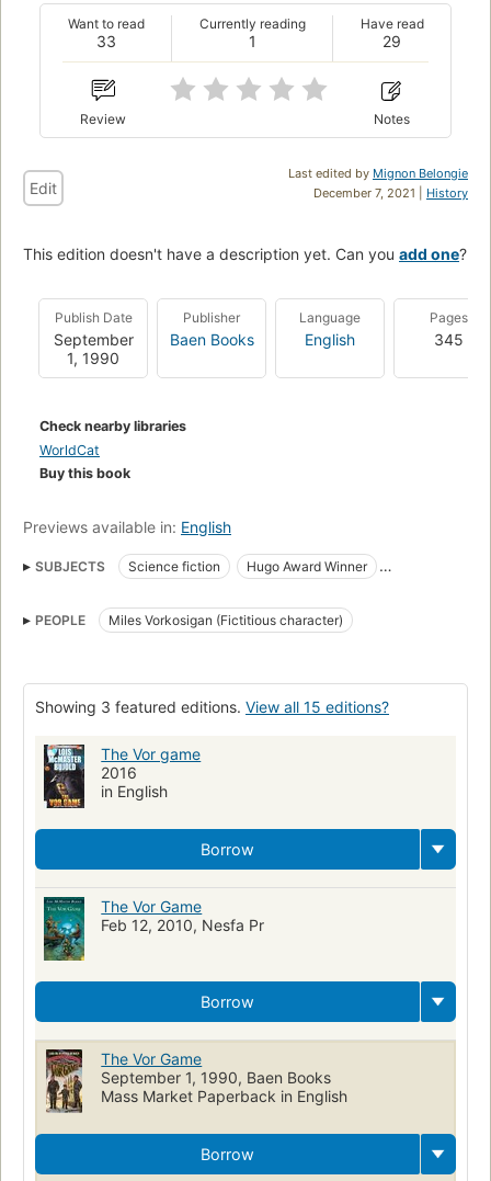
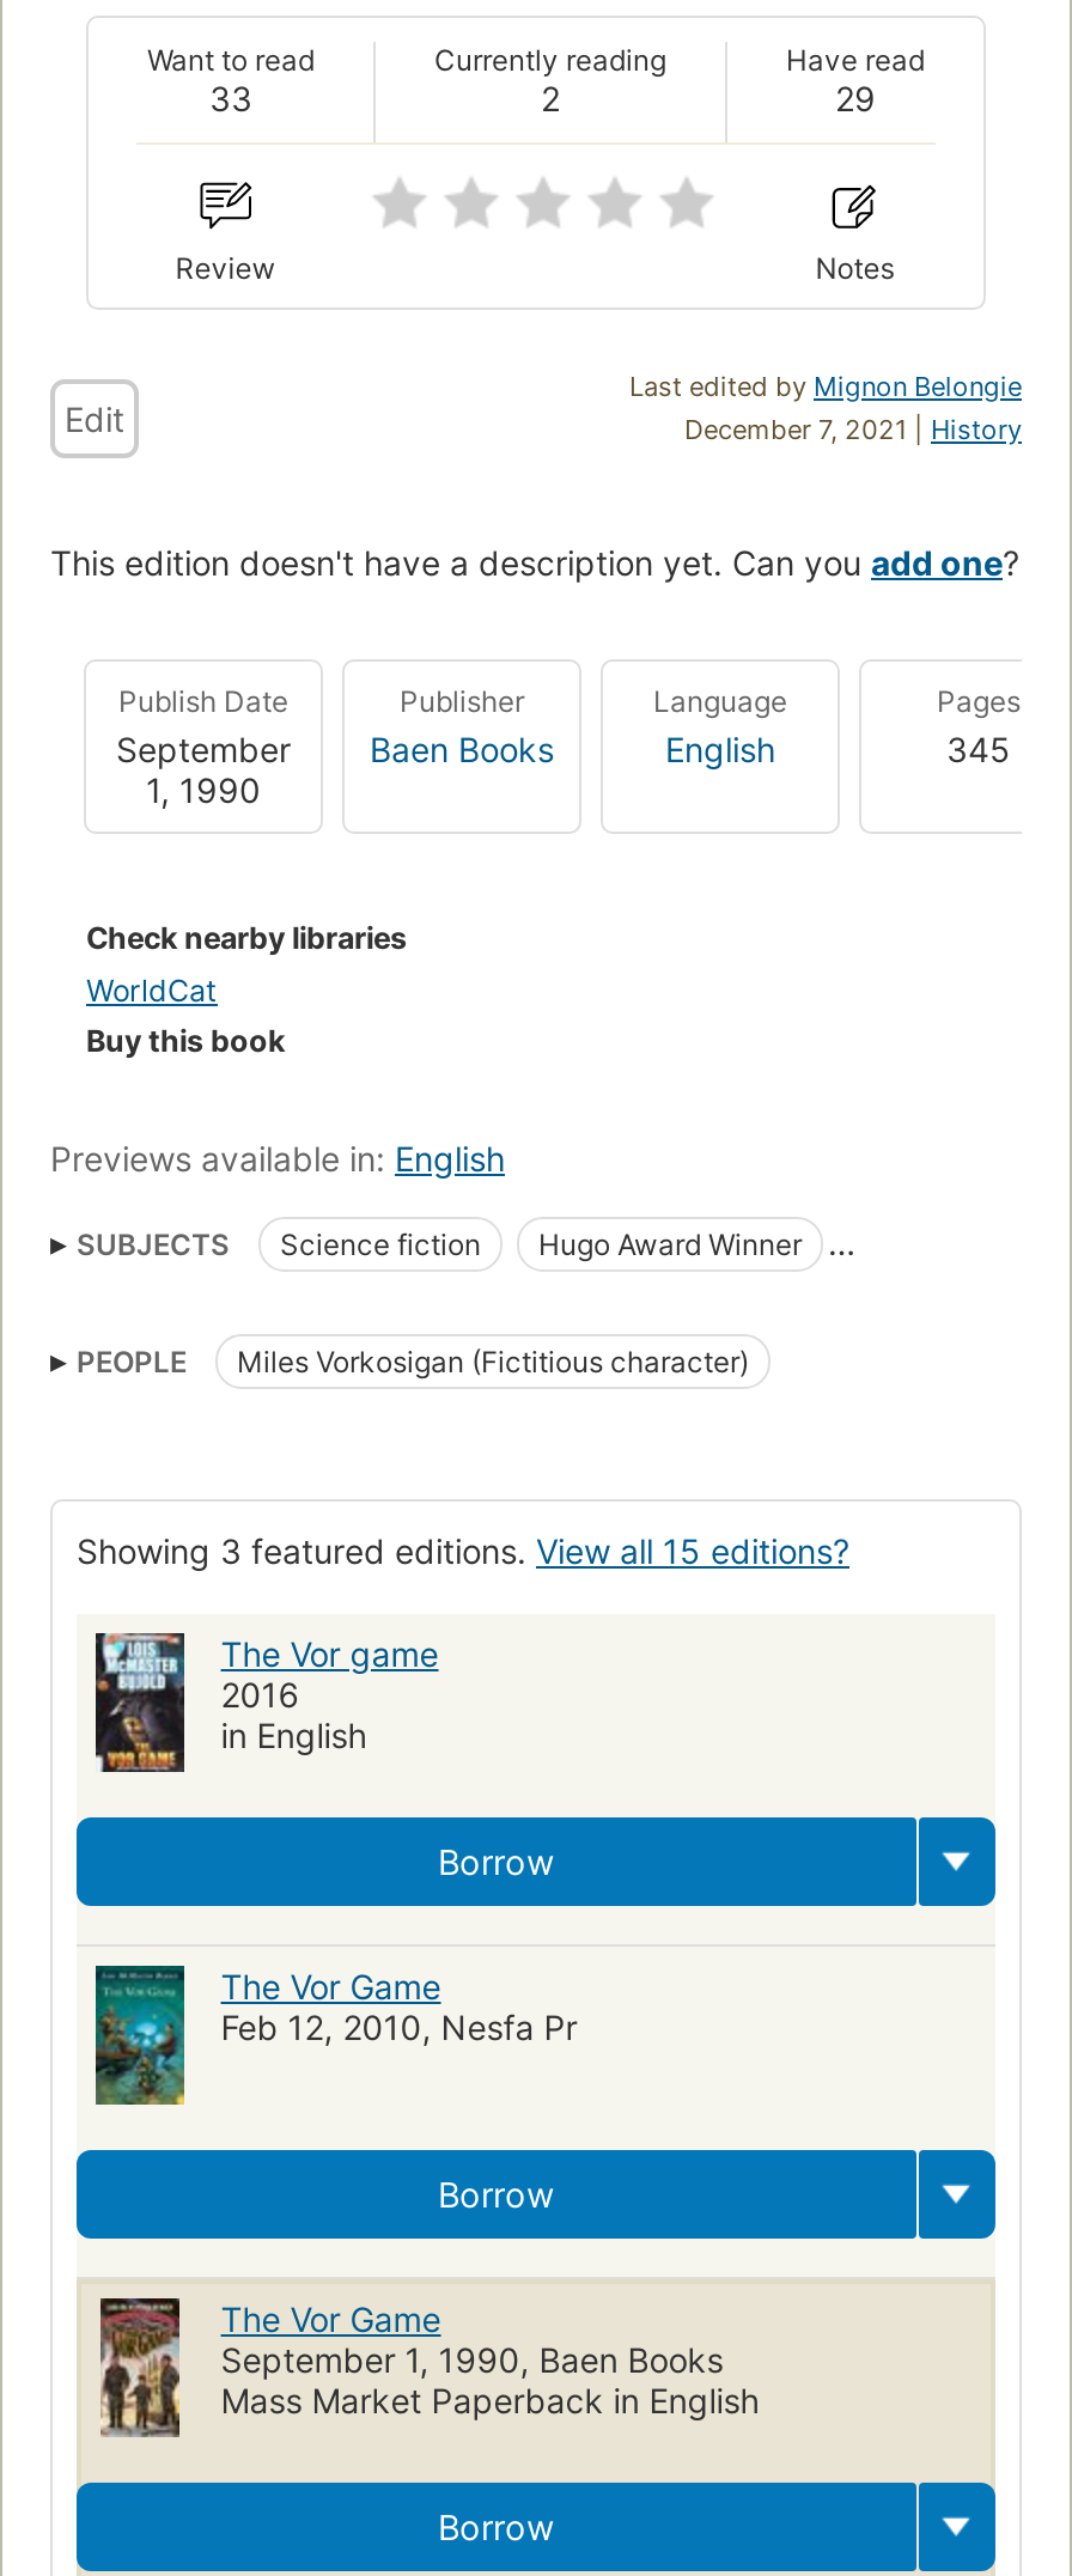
- 1
+ 2
